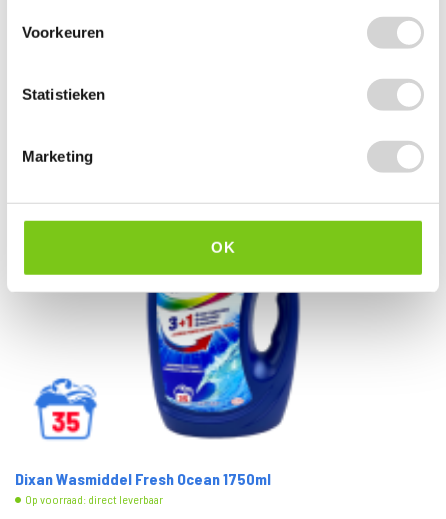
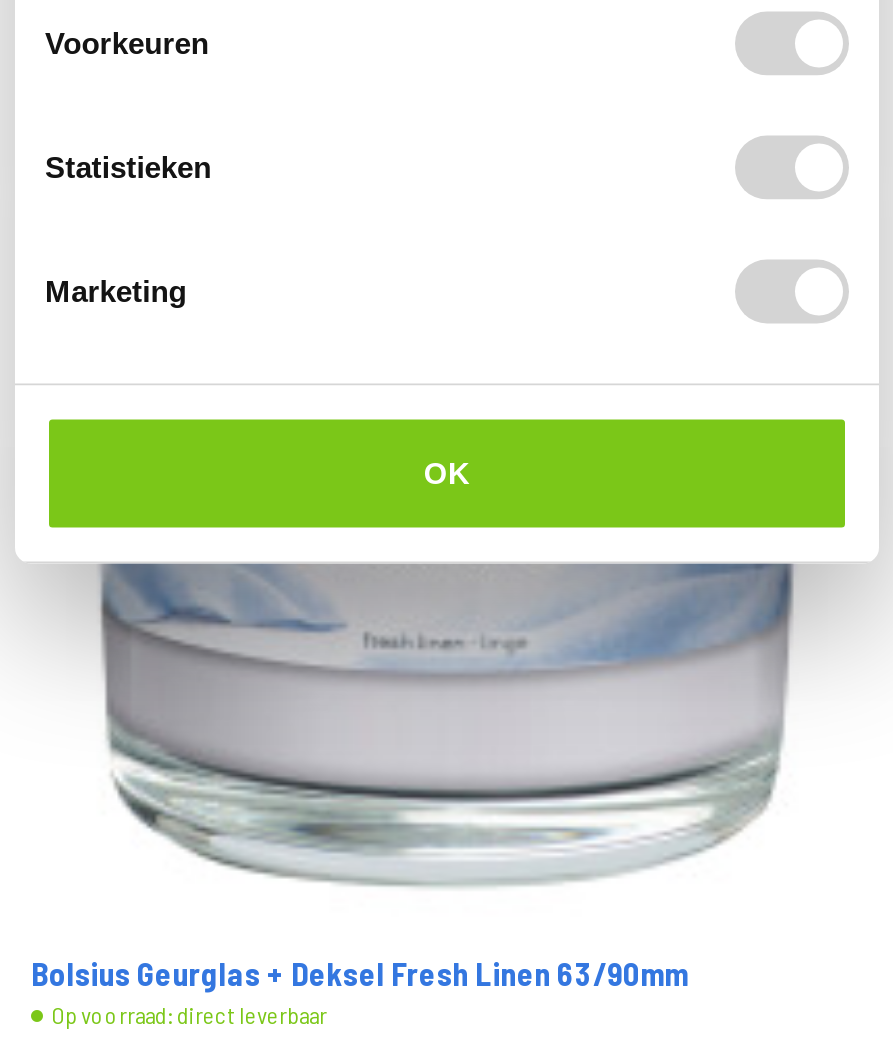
- [image]
- Dixan Wasmiddel Fresh Ocean 1750ml
+ [image]
+ Bolsius Geurglas + Deksel Fresh Linen 63/90mm
